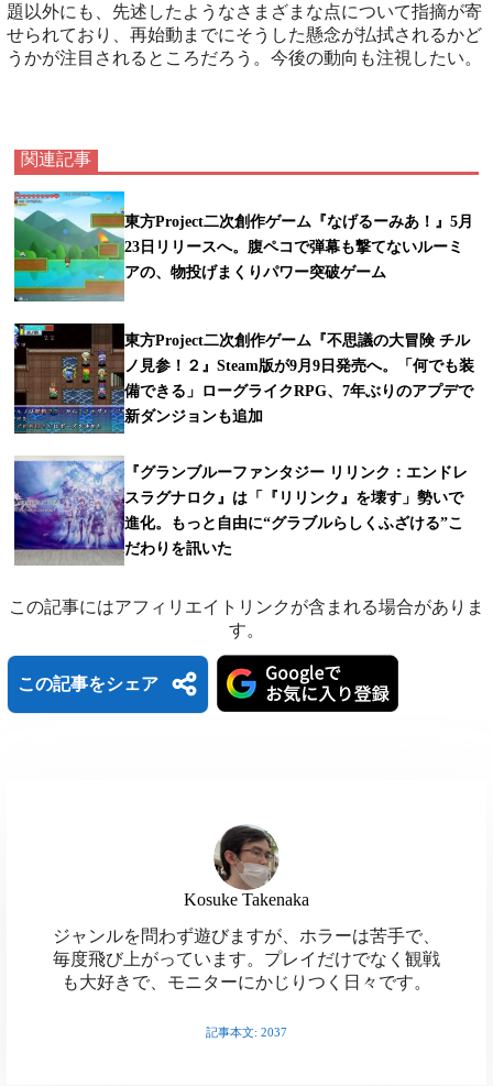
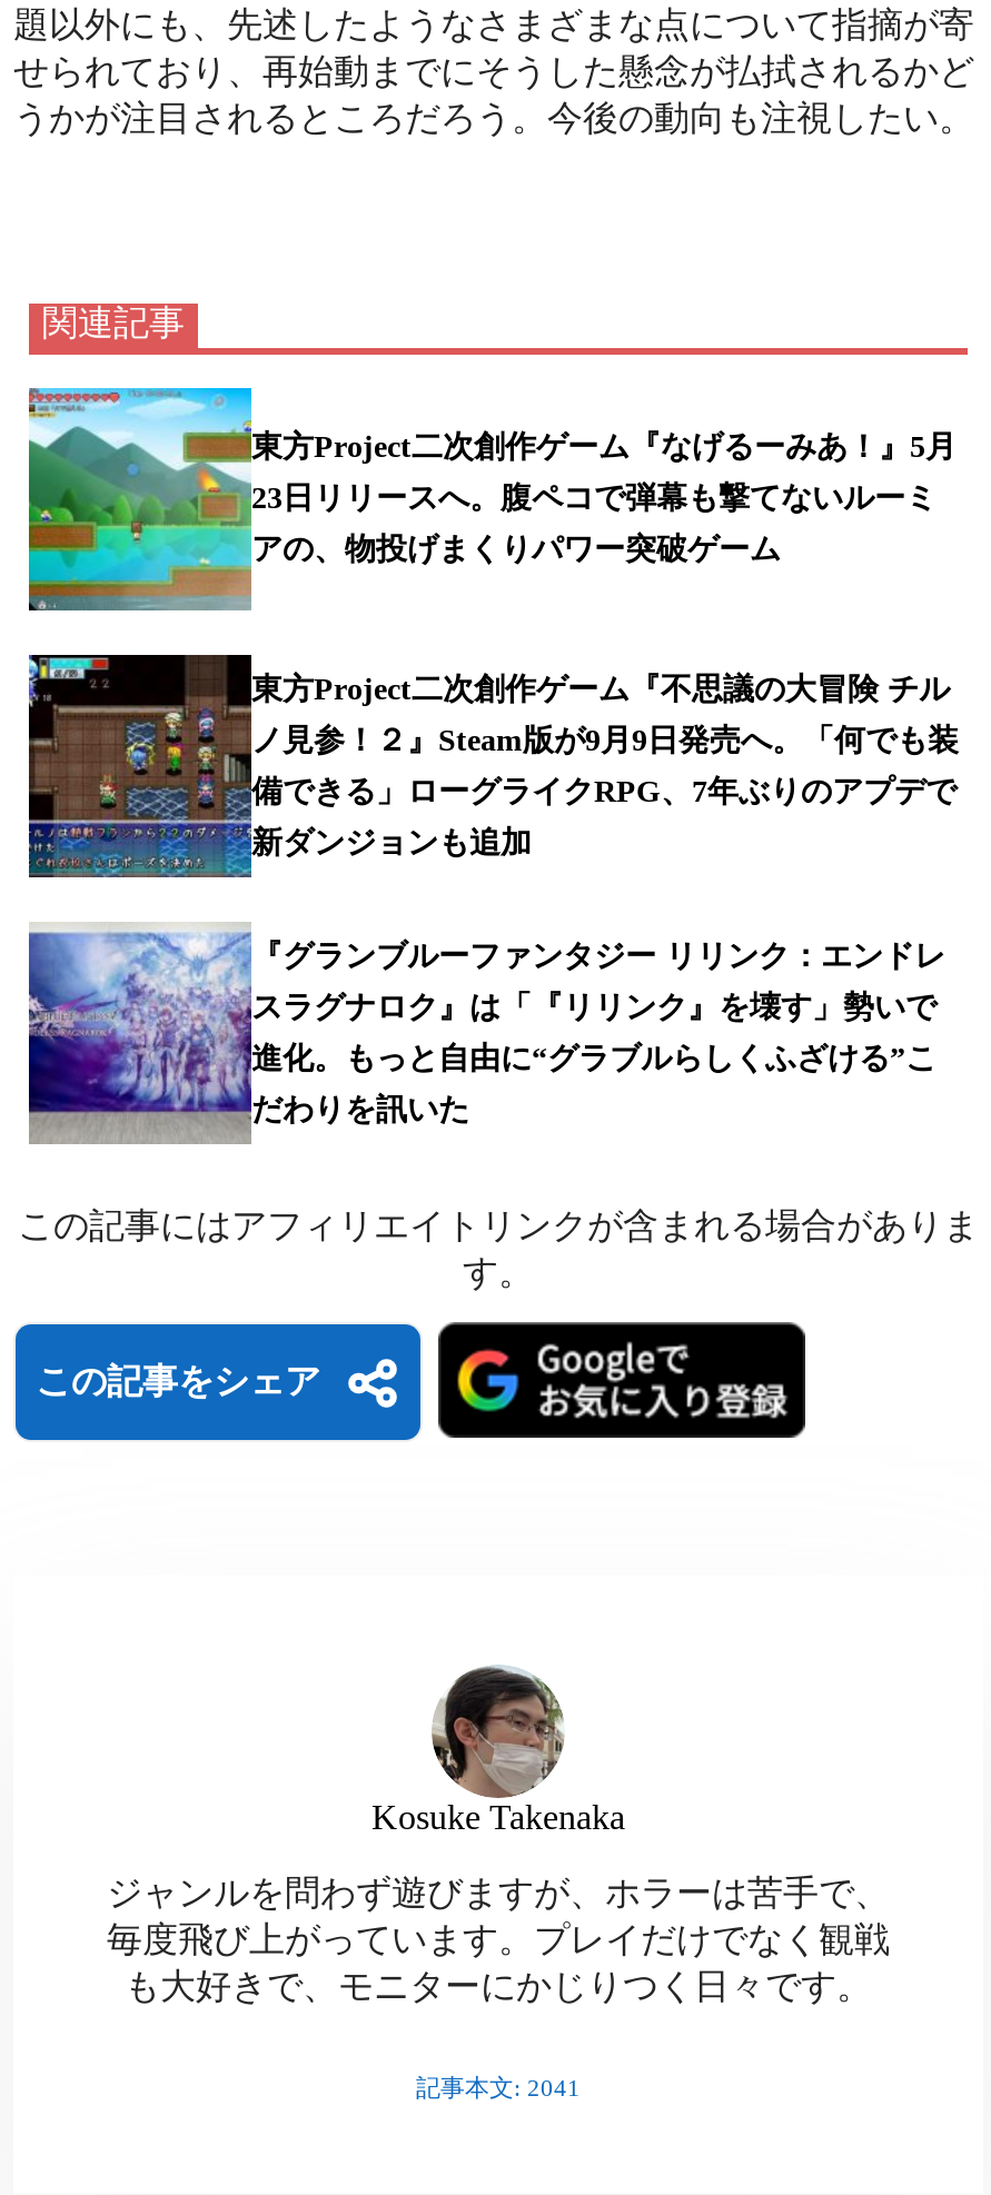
- 記事本文: 2037
+ 記事本文: 2041
